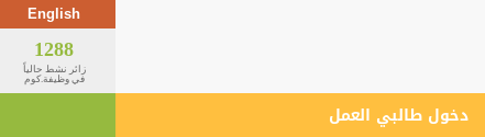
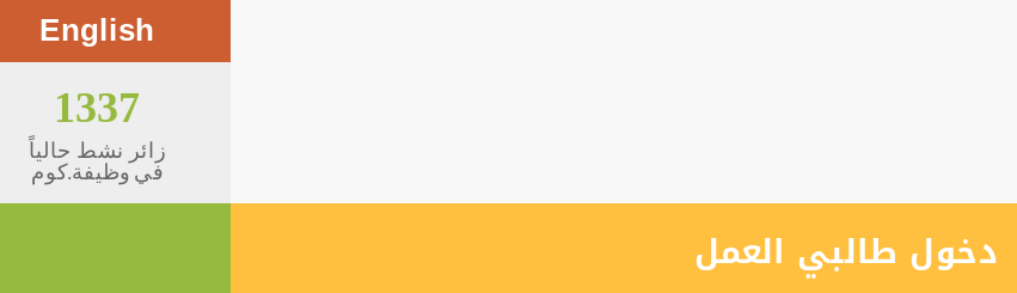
- 1288
+ 1337
